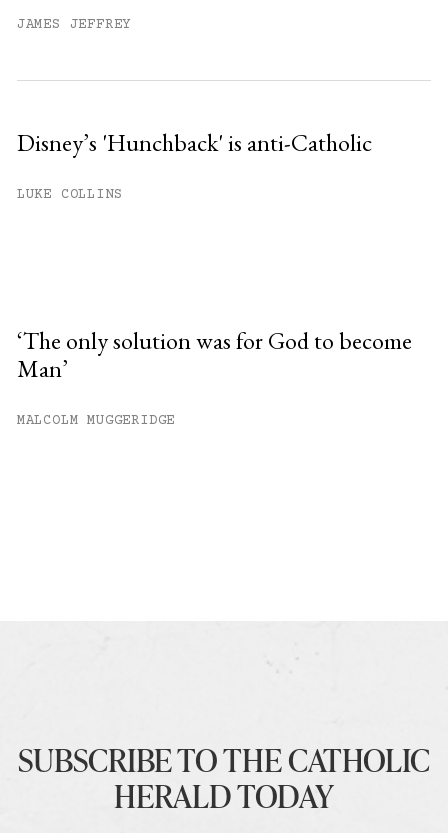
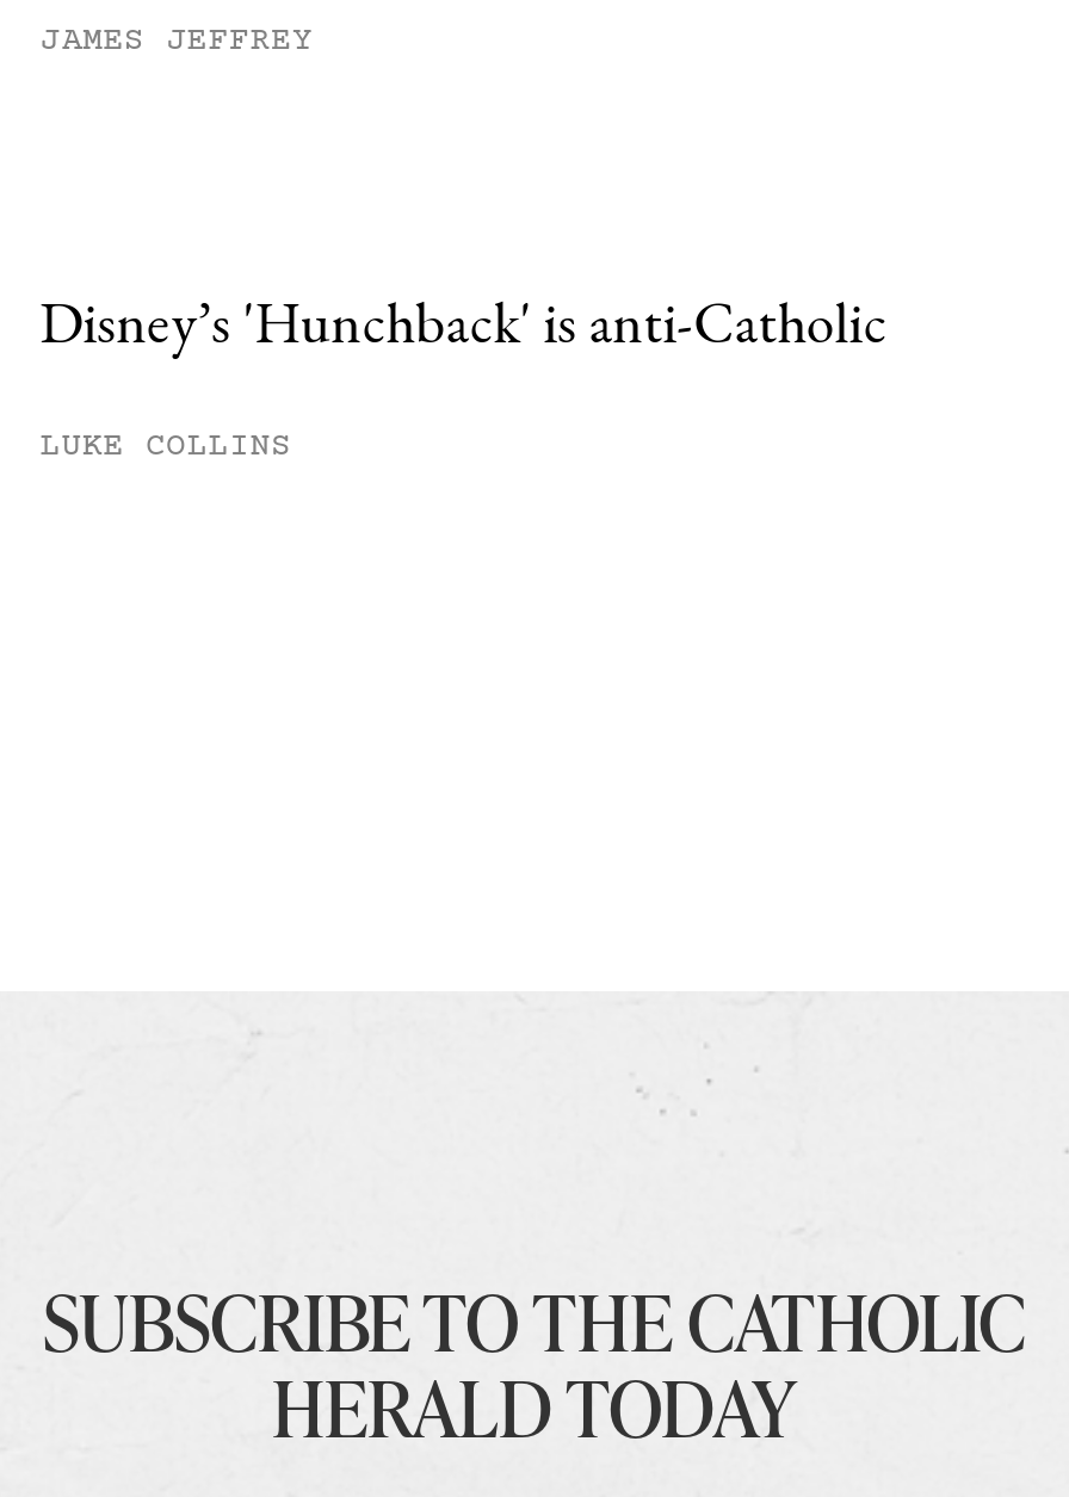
- ‘The only solution was for God to become
- Man’
- MALCOLM MUGGERIDGE
